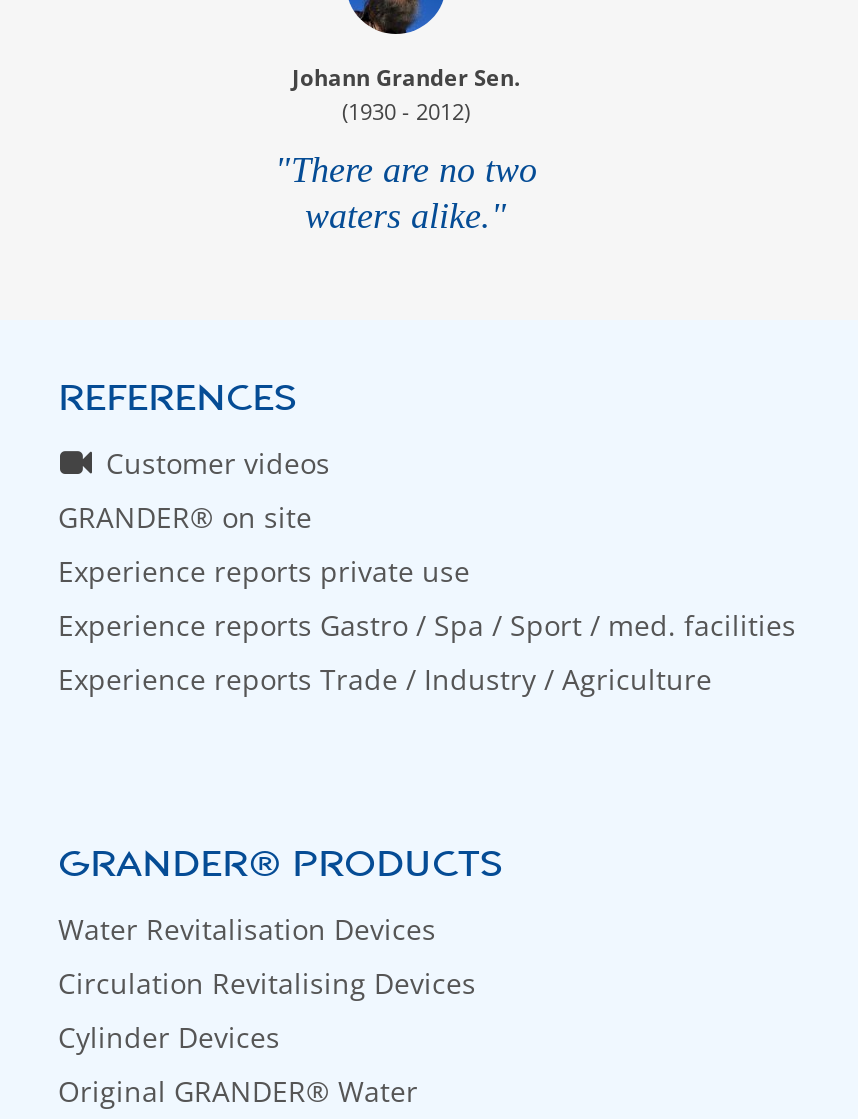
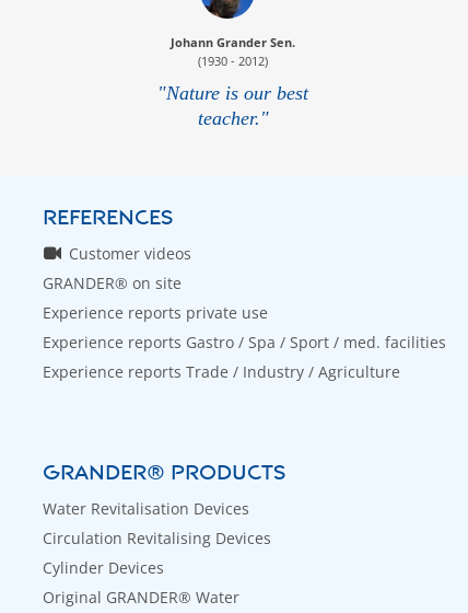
- "There are no two
- waters alike."
+ "Nature is our best
+ teacher."
